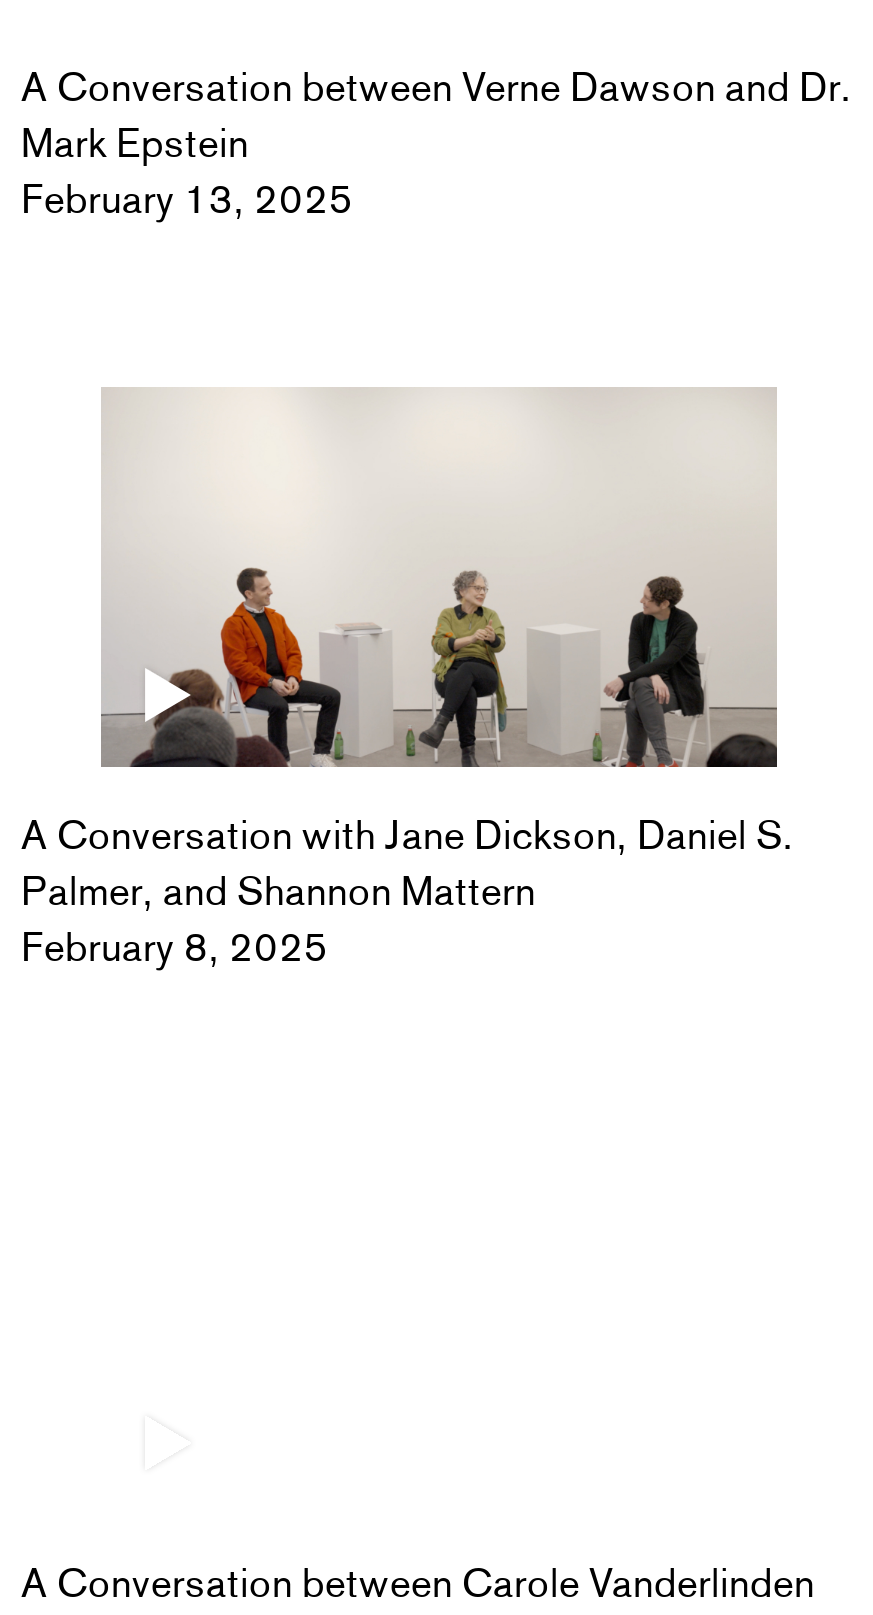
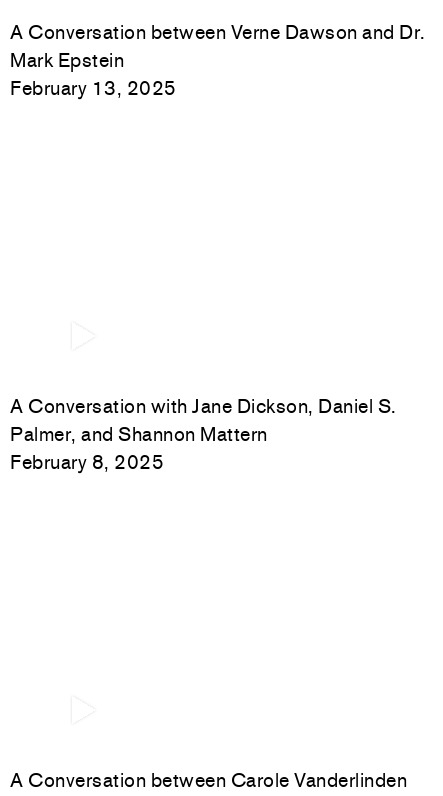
- [image]
